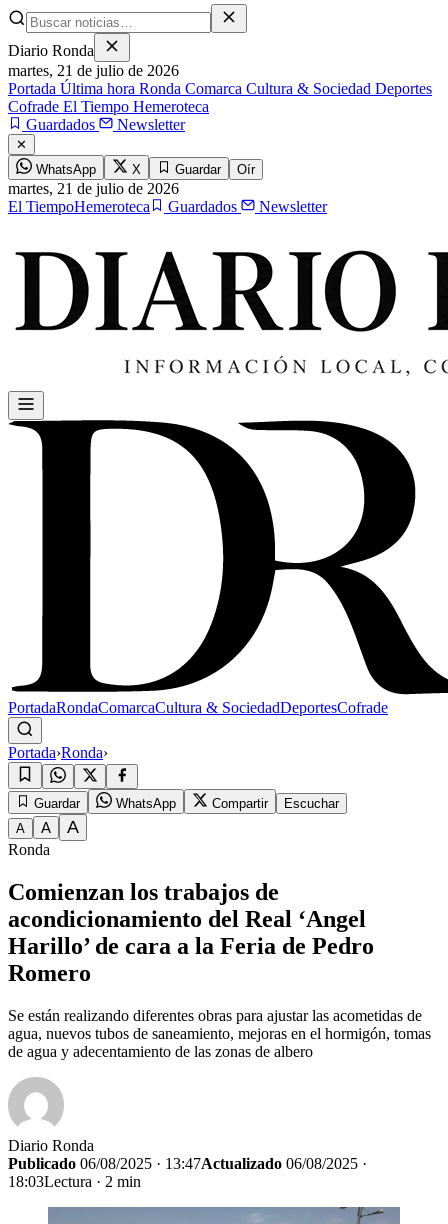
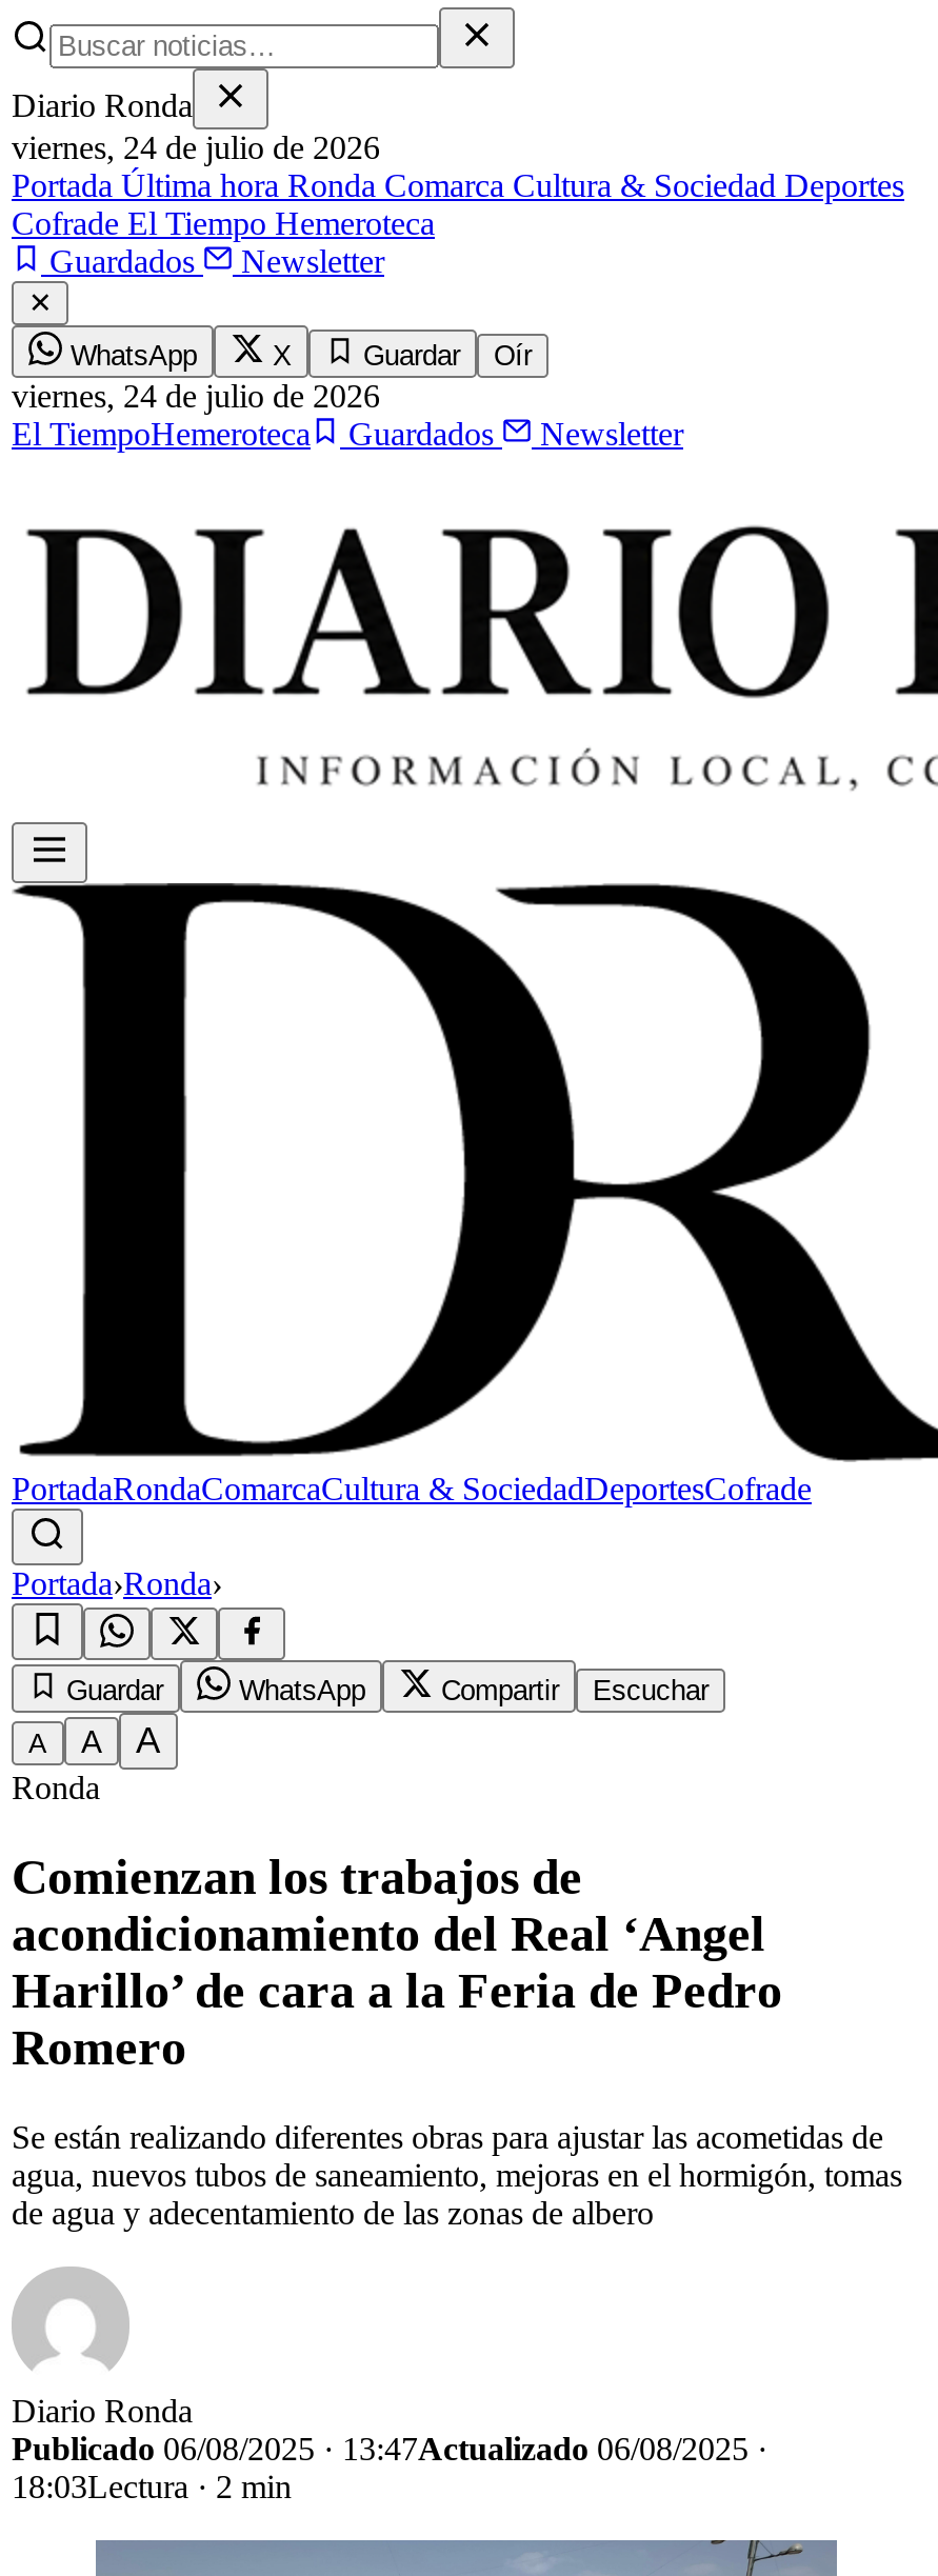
- martes, 21 de julio de 2026
+ viernes, 24 de julio de 2026

- martes,21 de julio de 2026
+ viernes,24 de julio de 2026
